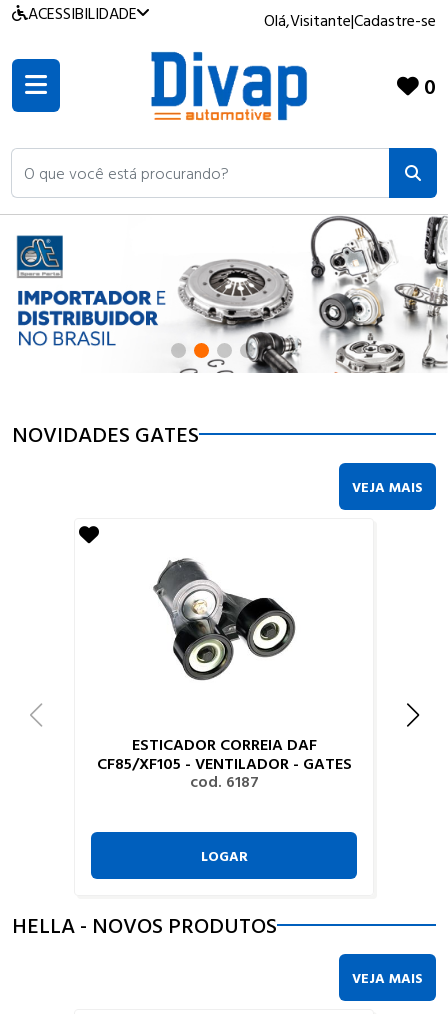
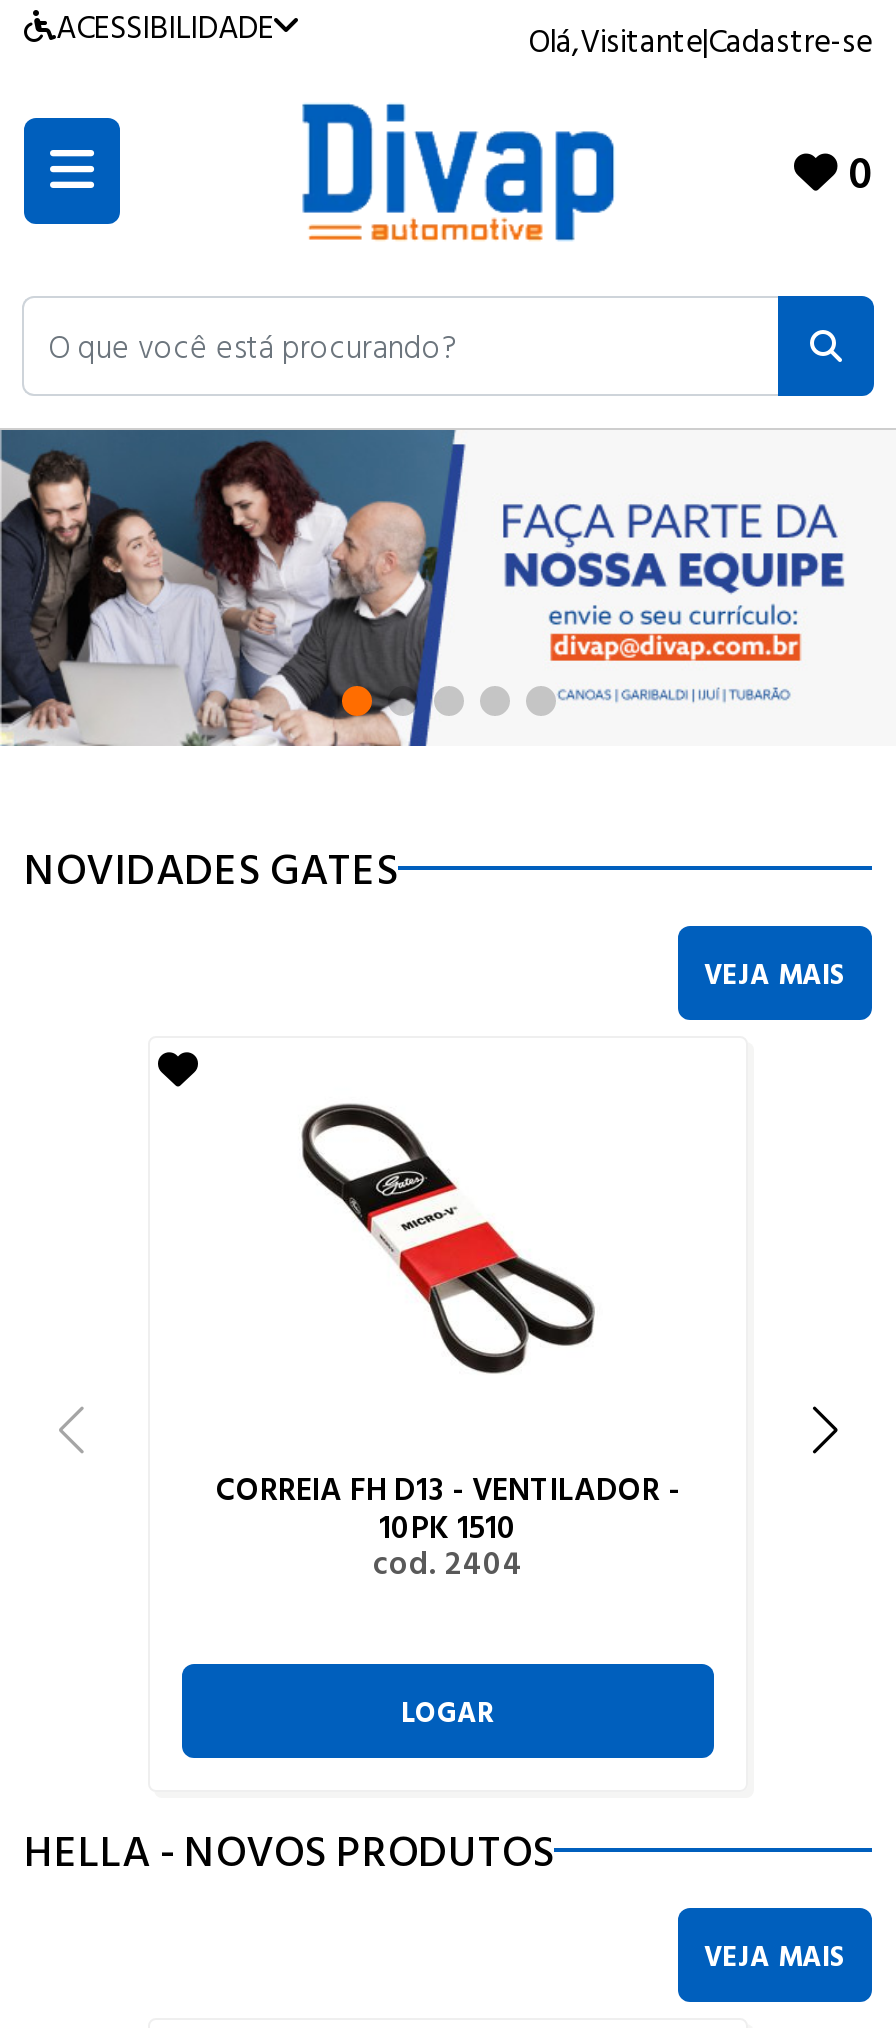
- [image]
+ [image]

- [image]
+ [image]

- ESTICADOR CORREIA DAF
- CF85/XF105 - VENTILADOR - GATES
- cod. 6187
+ CORREIA FH D13 - VENTILADOR -
+ 10PK 1510
+ cod. 2404
